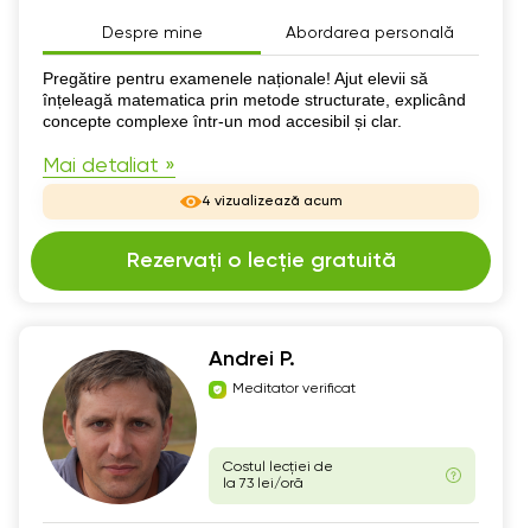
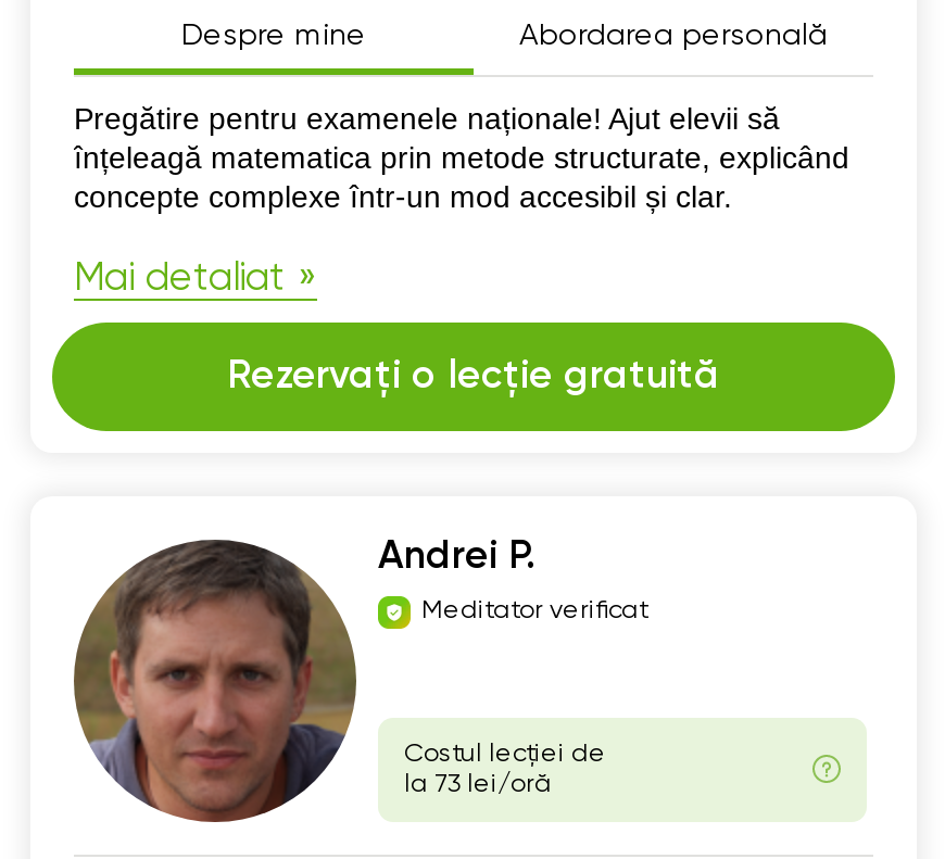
- 4 vizualizează acum
